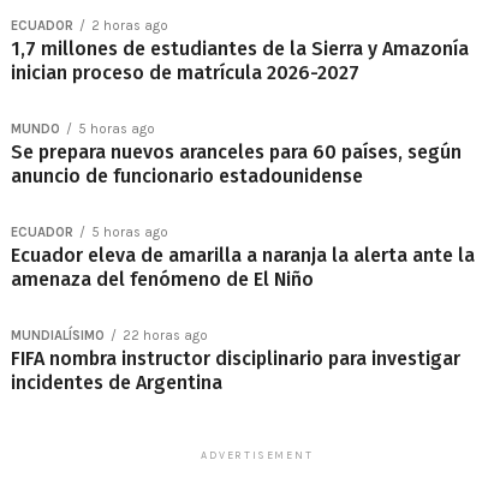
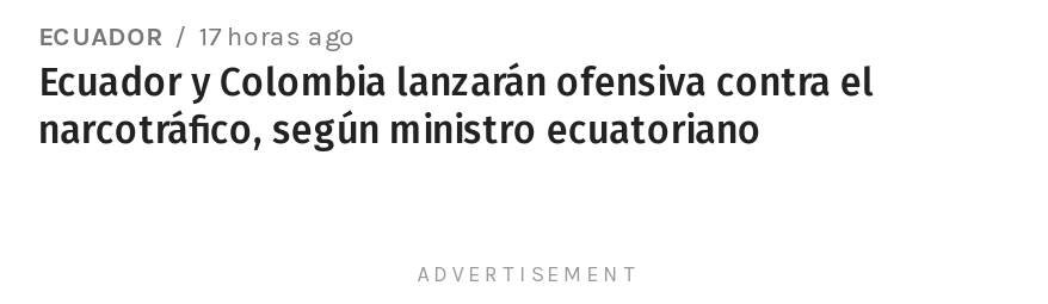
- 2 horas ago
- 1,7 millones de estudiantes de la Sierra y Amazonía
- inician proceso de matrícula 2026-2027
- MUNDO
- 5 horas ago
- Se prepara nuevos aranceles para 60 países, según
- anuncio de funcionario estadounidense
- ECUADOR
- 5 horas ago
- Ecuador eleva de amarilla a naranja la alerta ante la
- amenaza del fenómeno de El Niño
- MUNDIALÍSIMO
- 22 horas ago
- FIFA nombra instructor disciplinario para investigar
- incidentes de Argentina
+ 17 horas ago
+ Ecuador y Colombia lanzarán ofensiva contra el
+ narcotráfico, según ministro ecuatoriano
